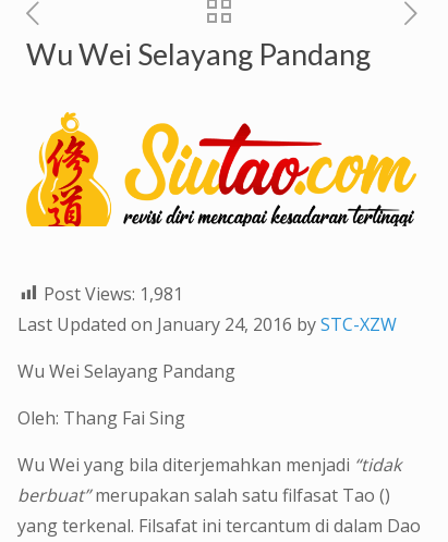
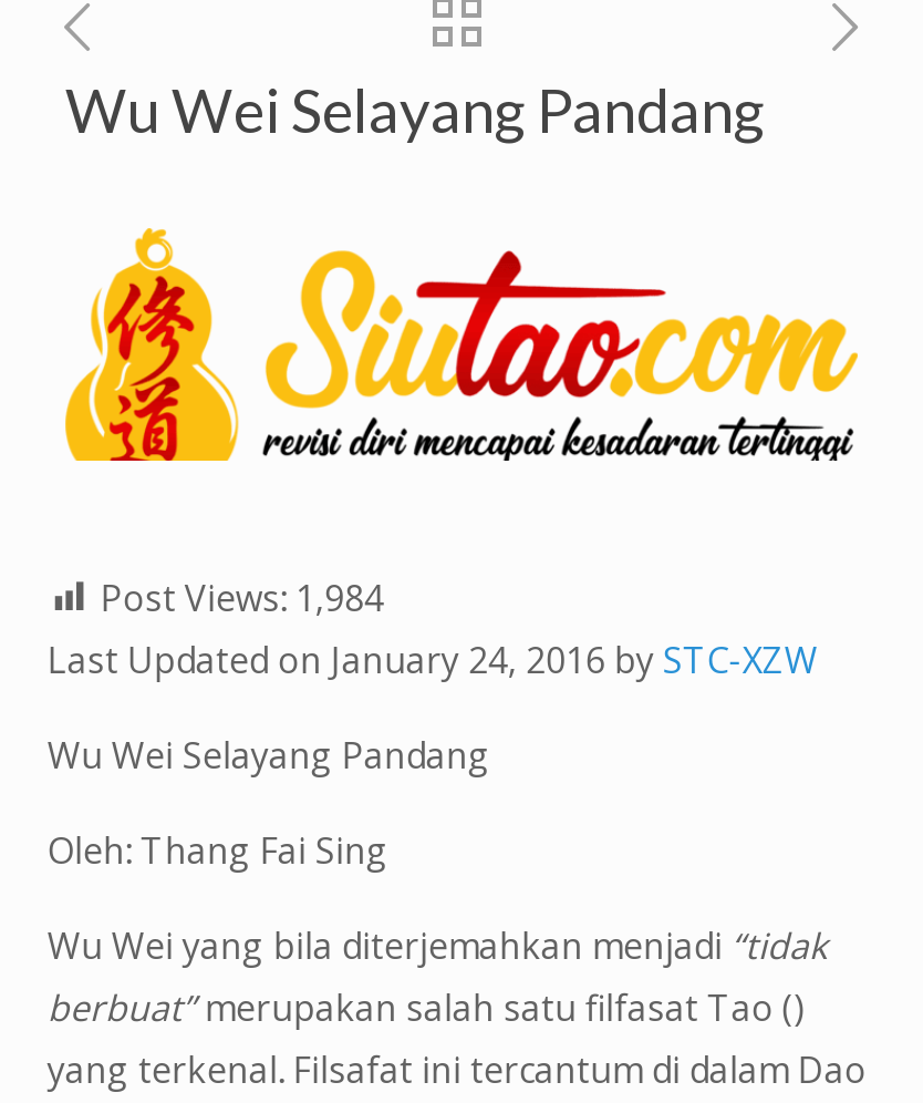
- Post Views: 1,981
+ Post Views: 1,984
